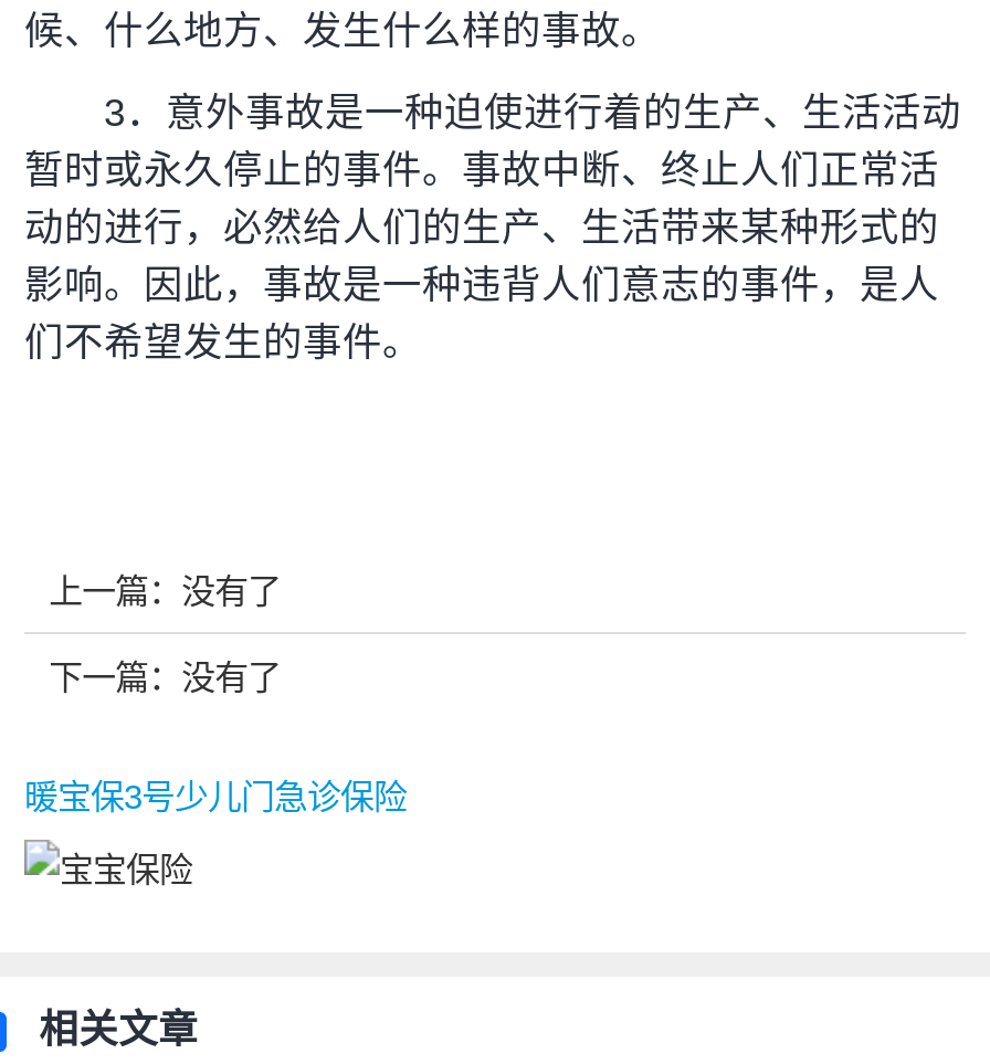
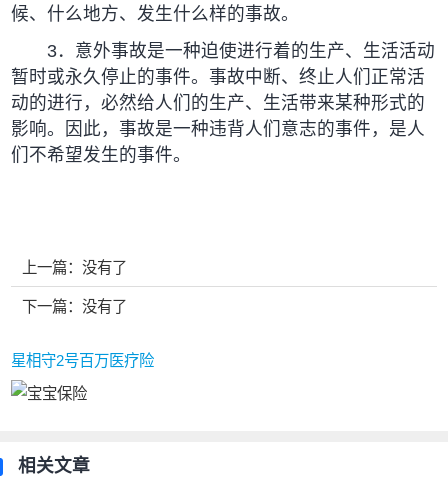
- 暖宝保3号少儿门急诊保险
+ 星相守2号百万医疗险
